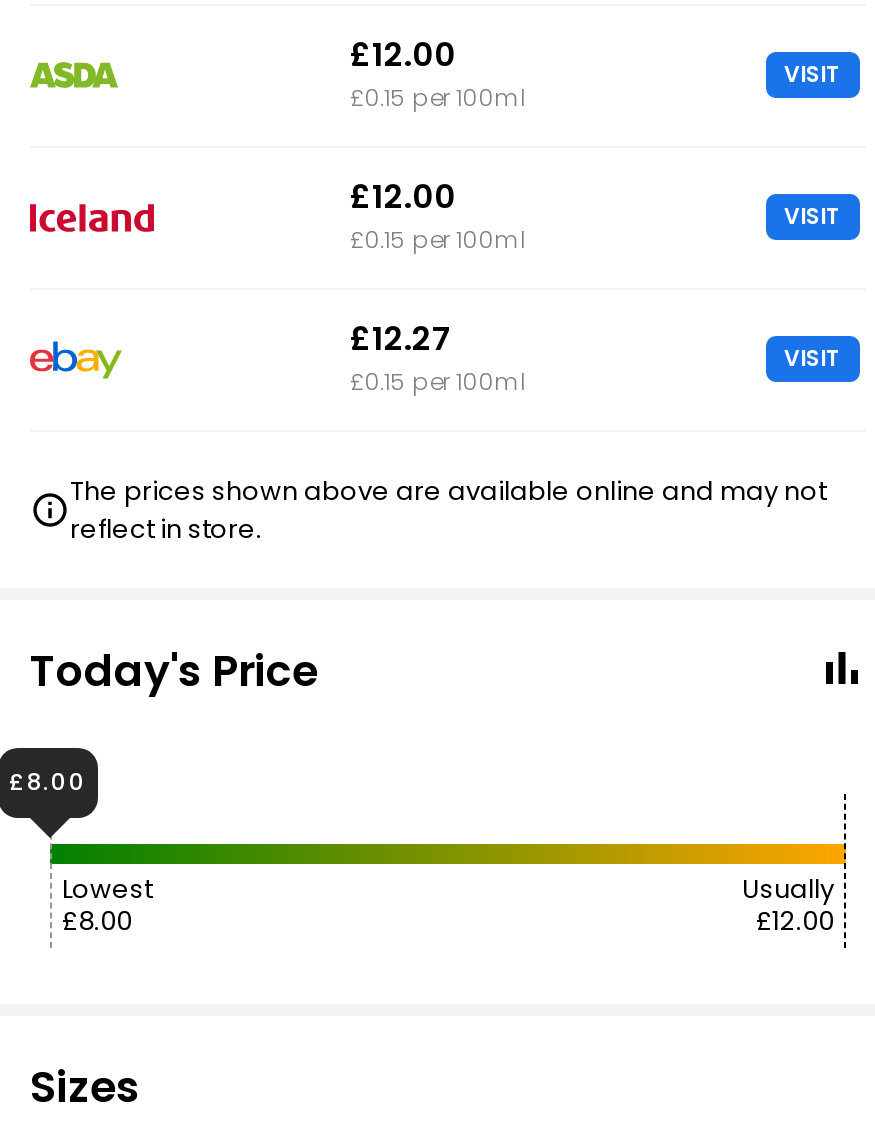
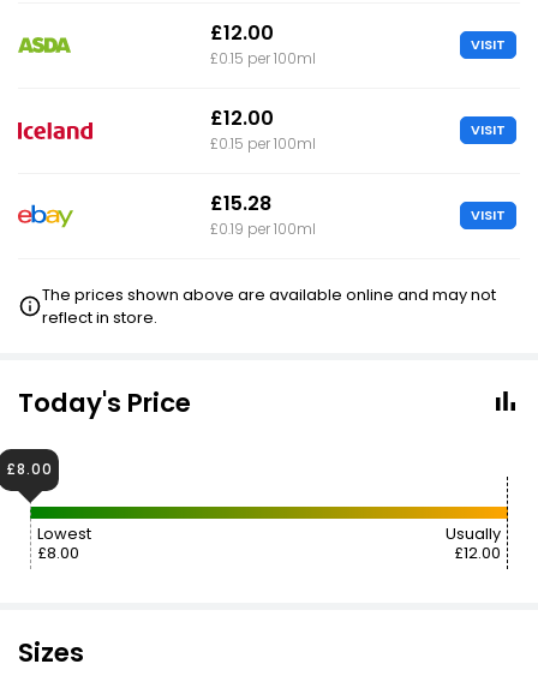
- £12.27
+ £15.28

- £0.15 per 100ml
+ £0.19 per 100ml
